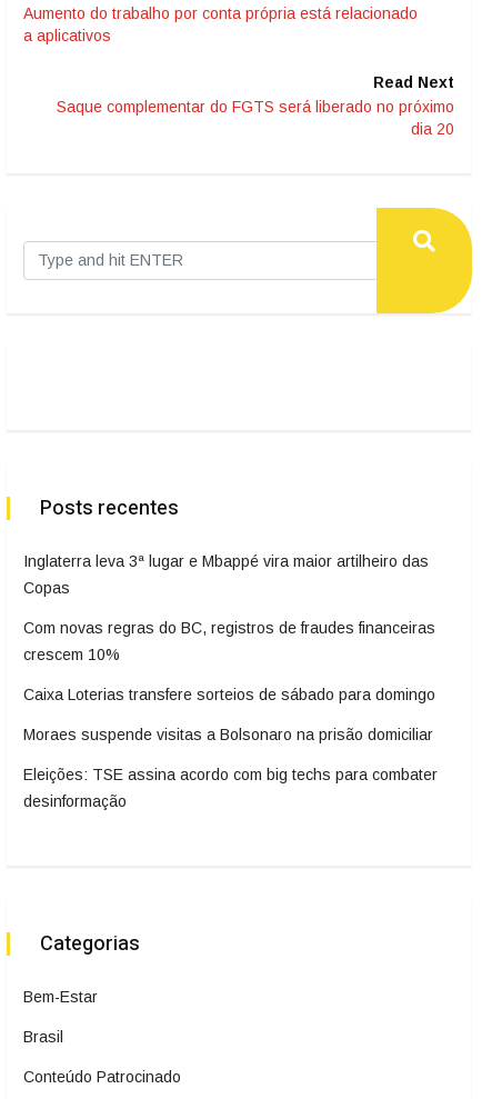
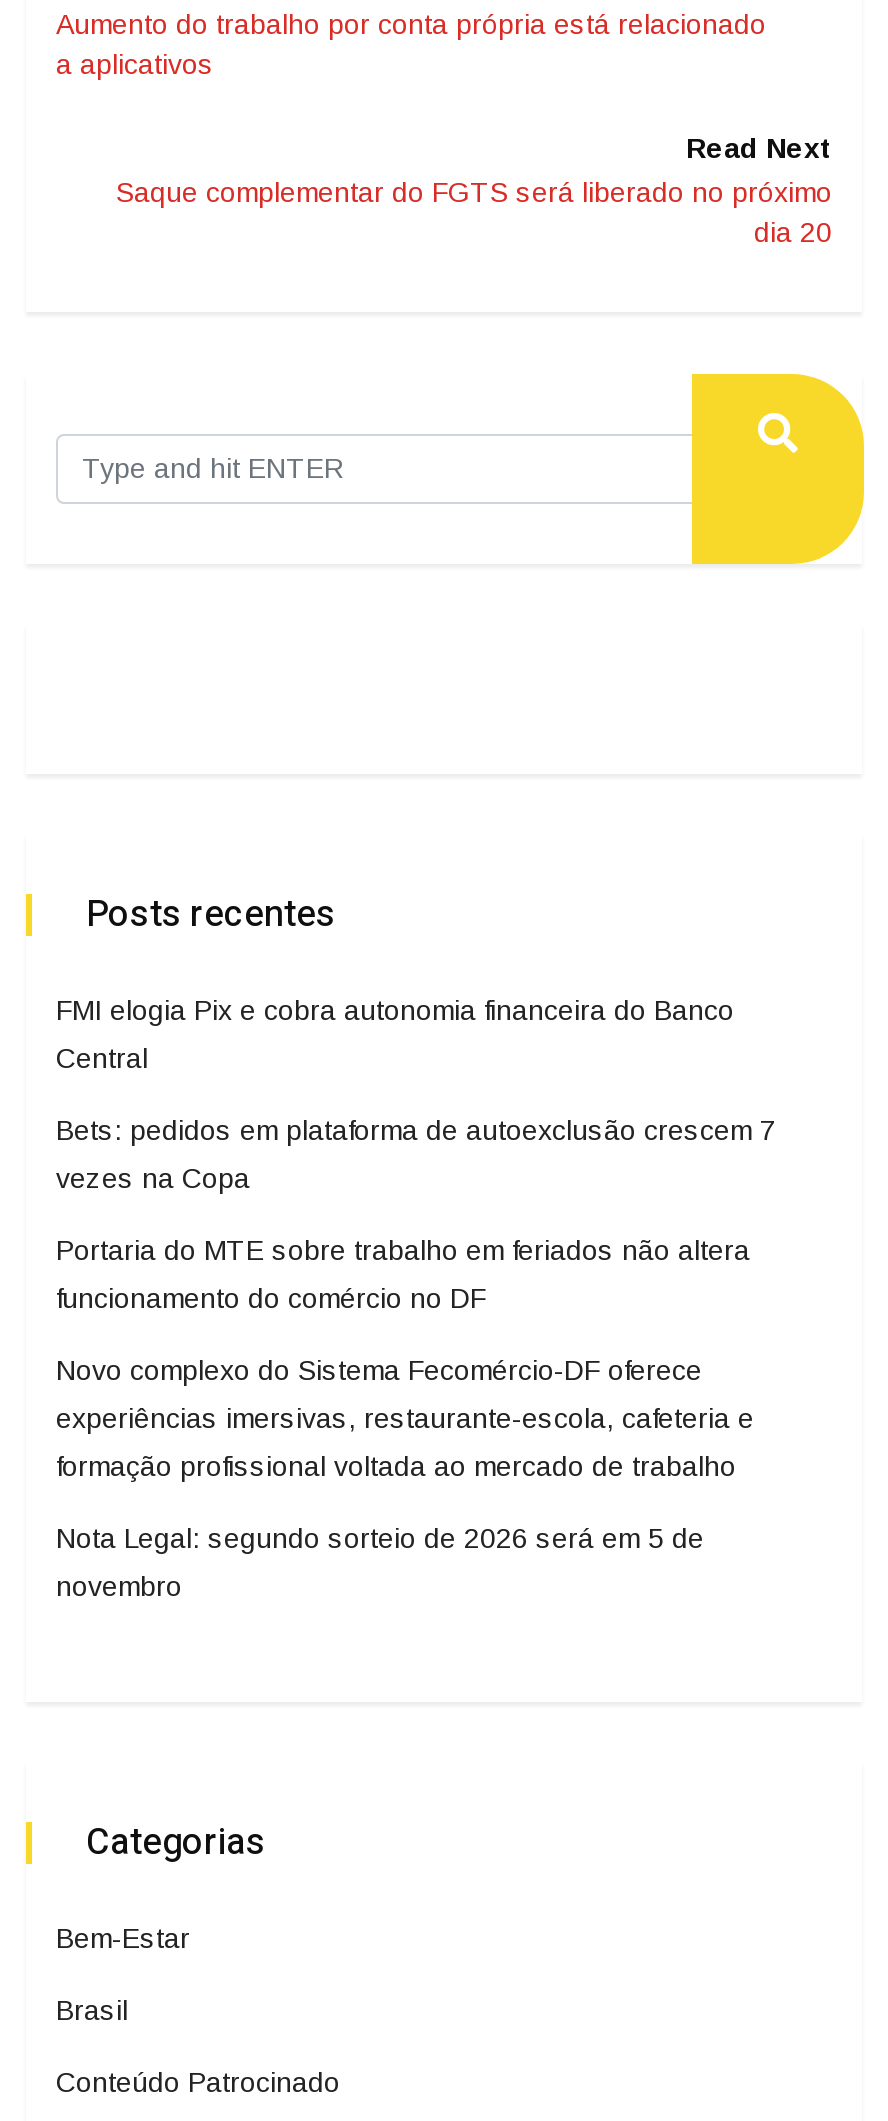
- Inglaterra leva 3ª lugar e Mbappé vira maior artilheiro das
- Copas
- Com novas regras do BC, registros de fraudes financeiras
- crescem 10%
- Caixa Loterias transfere sorteios de sábado para domingo
- Moraes suspende visitas a Bolsonaro na prisão domiciliar
- Eleições: TSE assina acordo com big techs para combater
- desinformação
+ FMI elogia Pix e cobra autonomia financeira do Banco
+ Central
+ Bets: pedidos em plataforma de autoexclusão crescem 7
+ vezes na Copa
+ Portaria do MTE sobre trabalho em feriados não altera
+ funcionamento do comércio no DF
+ Novo complexo do Sistema Fecomércio-DF oferece
+ experiências imersivas, restaurante-escola, cafeteria e
+ formação profissional voltada ao mercado de trabalho
+ Nota Legal: segundo sorteio de 2026 será em 5 de
+ novembro
